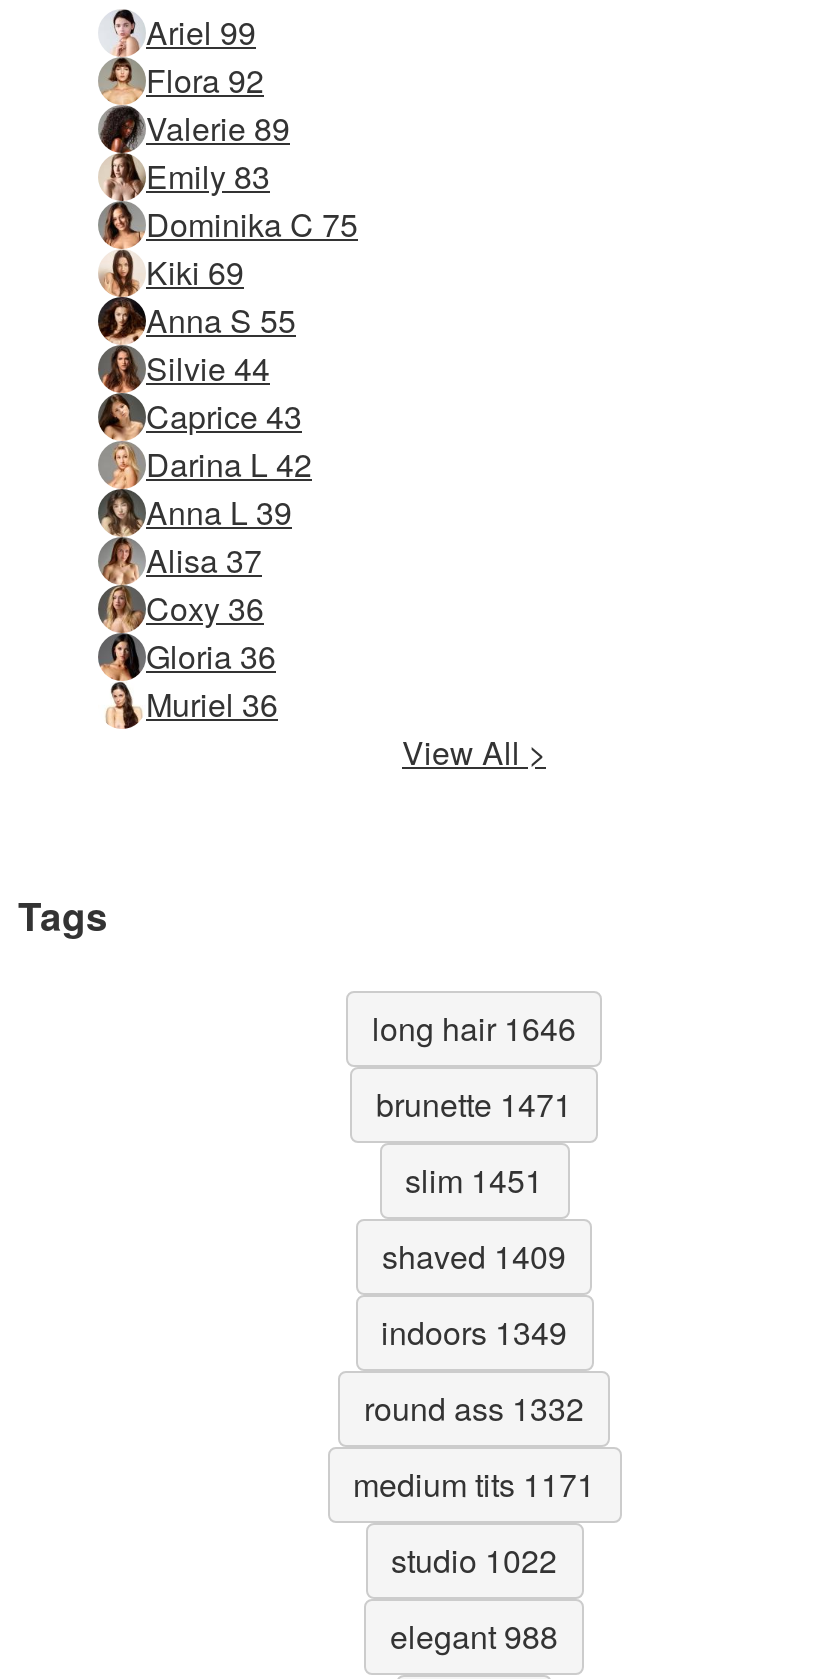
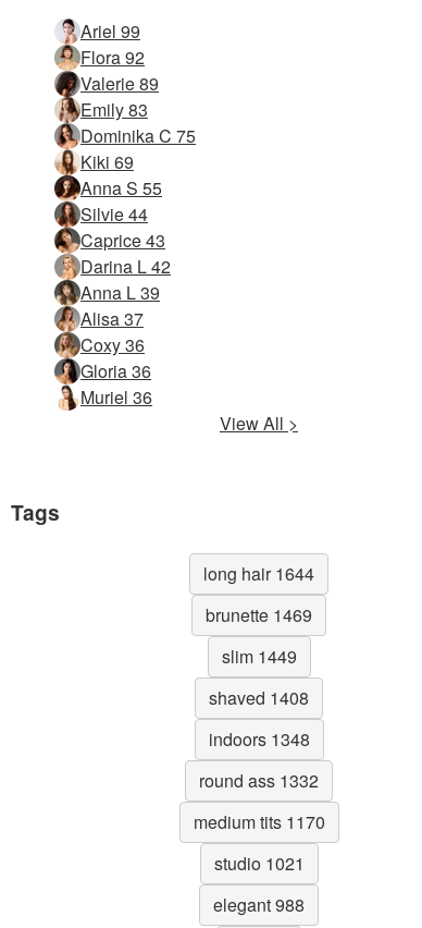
- long hair 1646
+ long hair 1644

- brunette 1471
+ brunette 1469

- slim 1451
+ slim 1449

- shaved 1409
+ shaved 1408

- indoors 1349
+ indoors 1348

- medium tits 1171
+ medium tits 1170

- studio 1022
+ studio 1021
